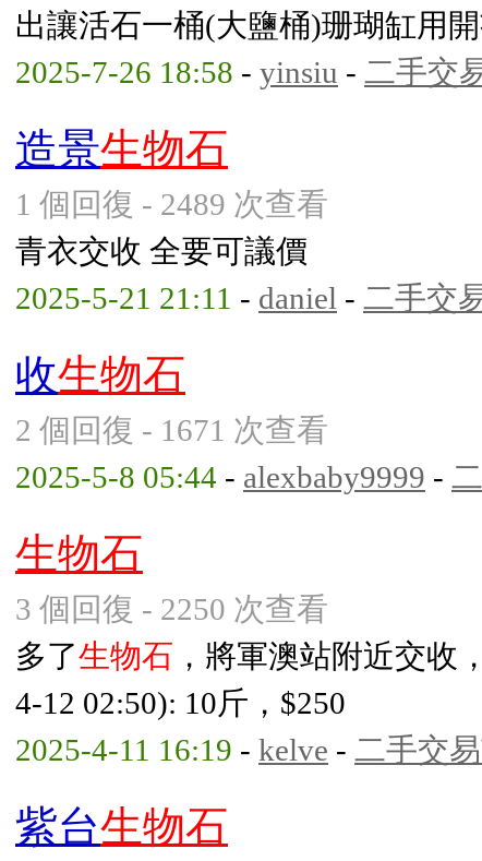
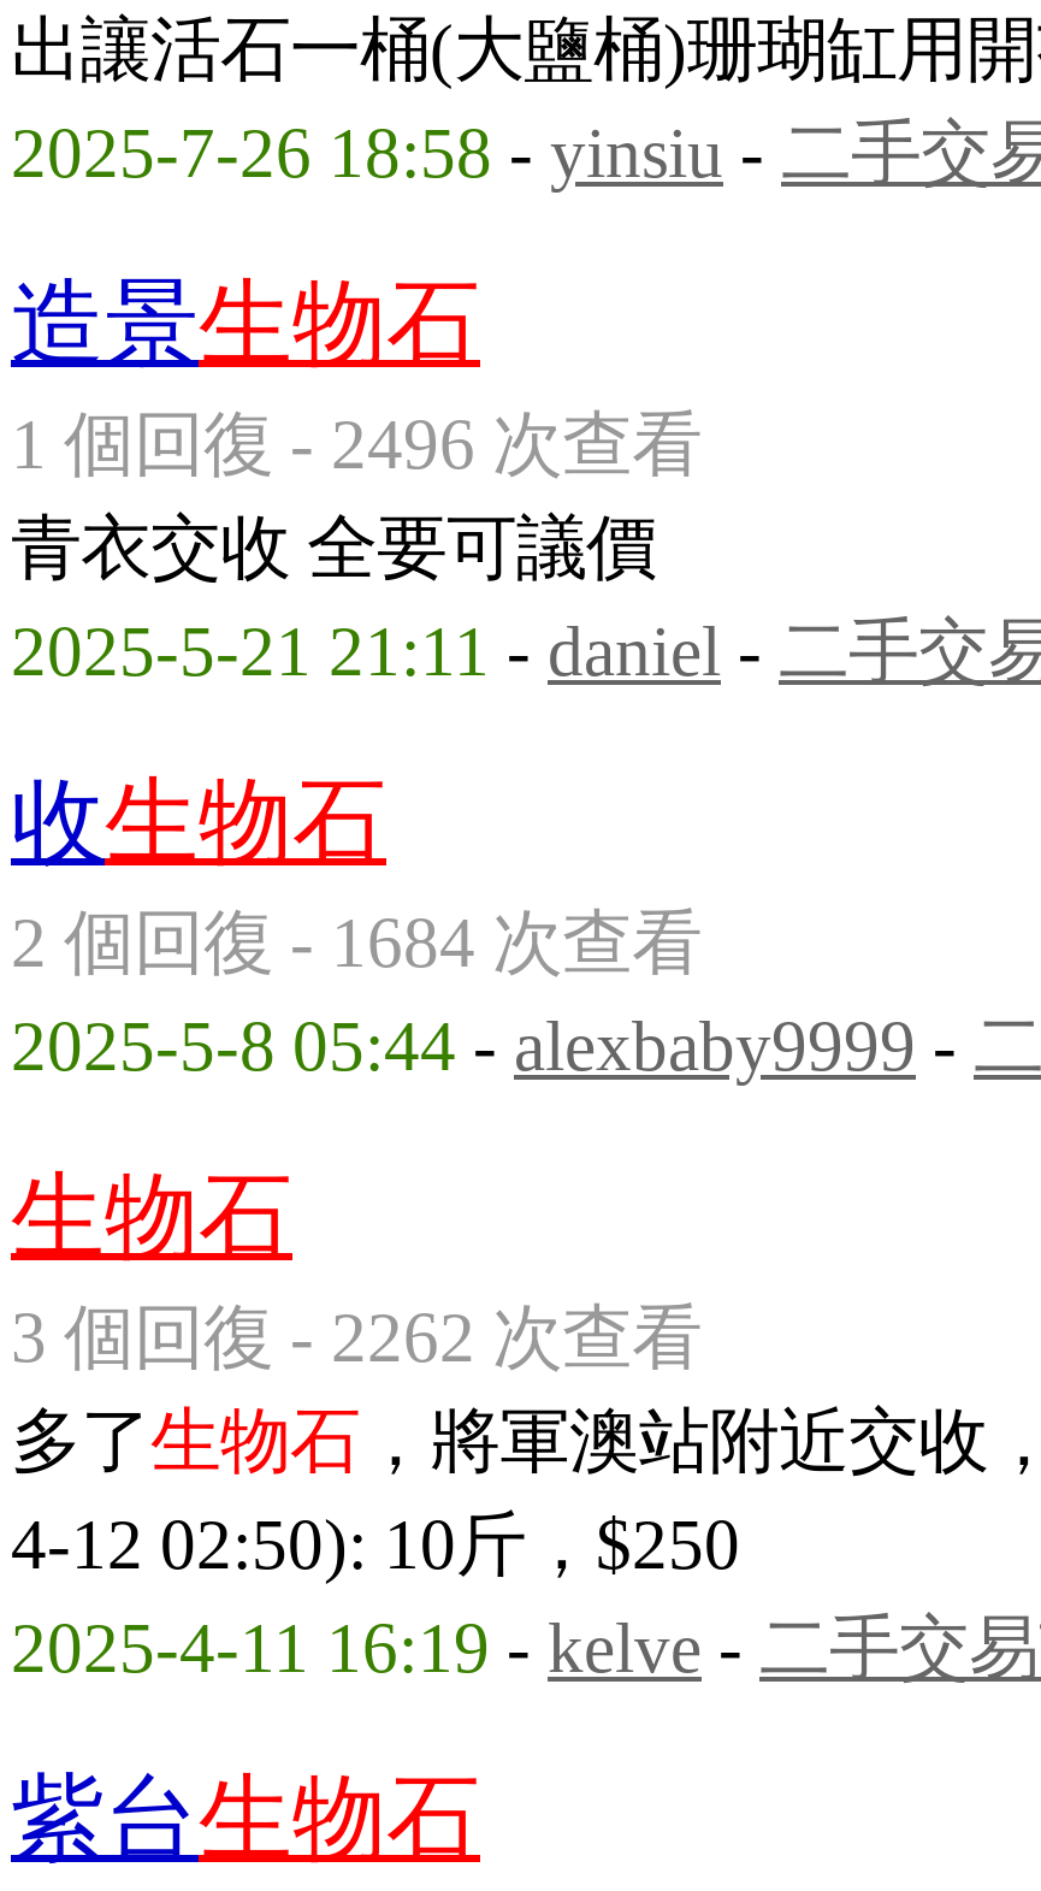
- 1 個回復 - 2489 次查看
+ 1 個回復 - 2496 次查看

- 2 個回復 - 1671 次查看
+ 2 個回復 - 1684 次查看

- 3 個回復 - 2250 次查看
+ 3 個回復 - 2262 次查看
